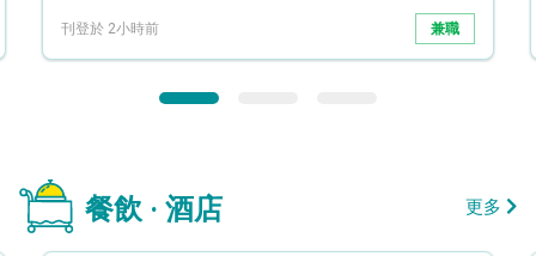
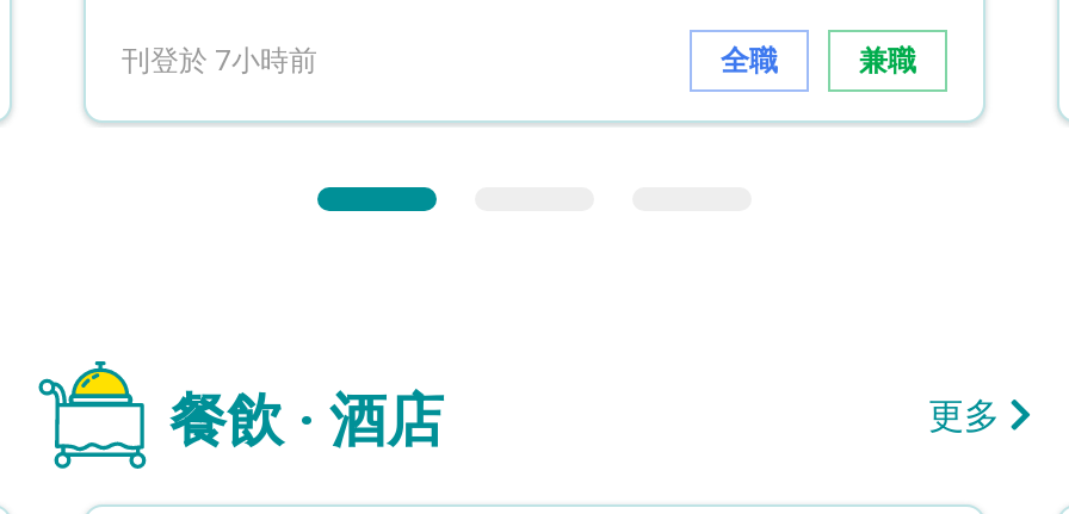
- 刊登於 2小時前
+ 刊登於 7小時前
+ 全職
